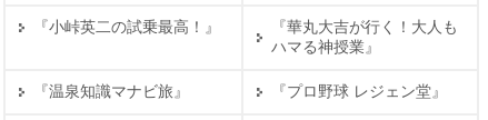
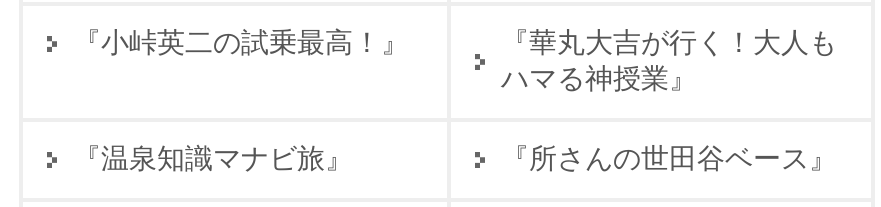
- 『プロ野球 レジェン堂』
+ 『所さんの世田谷ベース』
